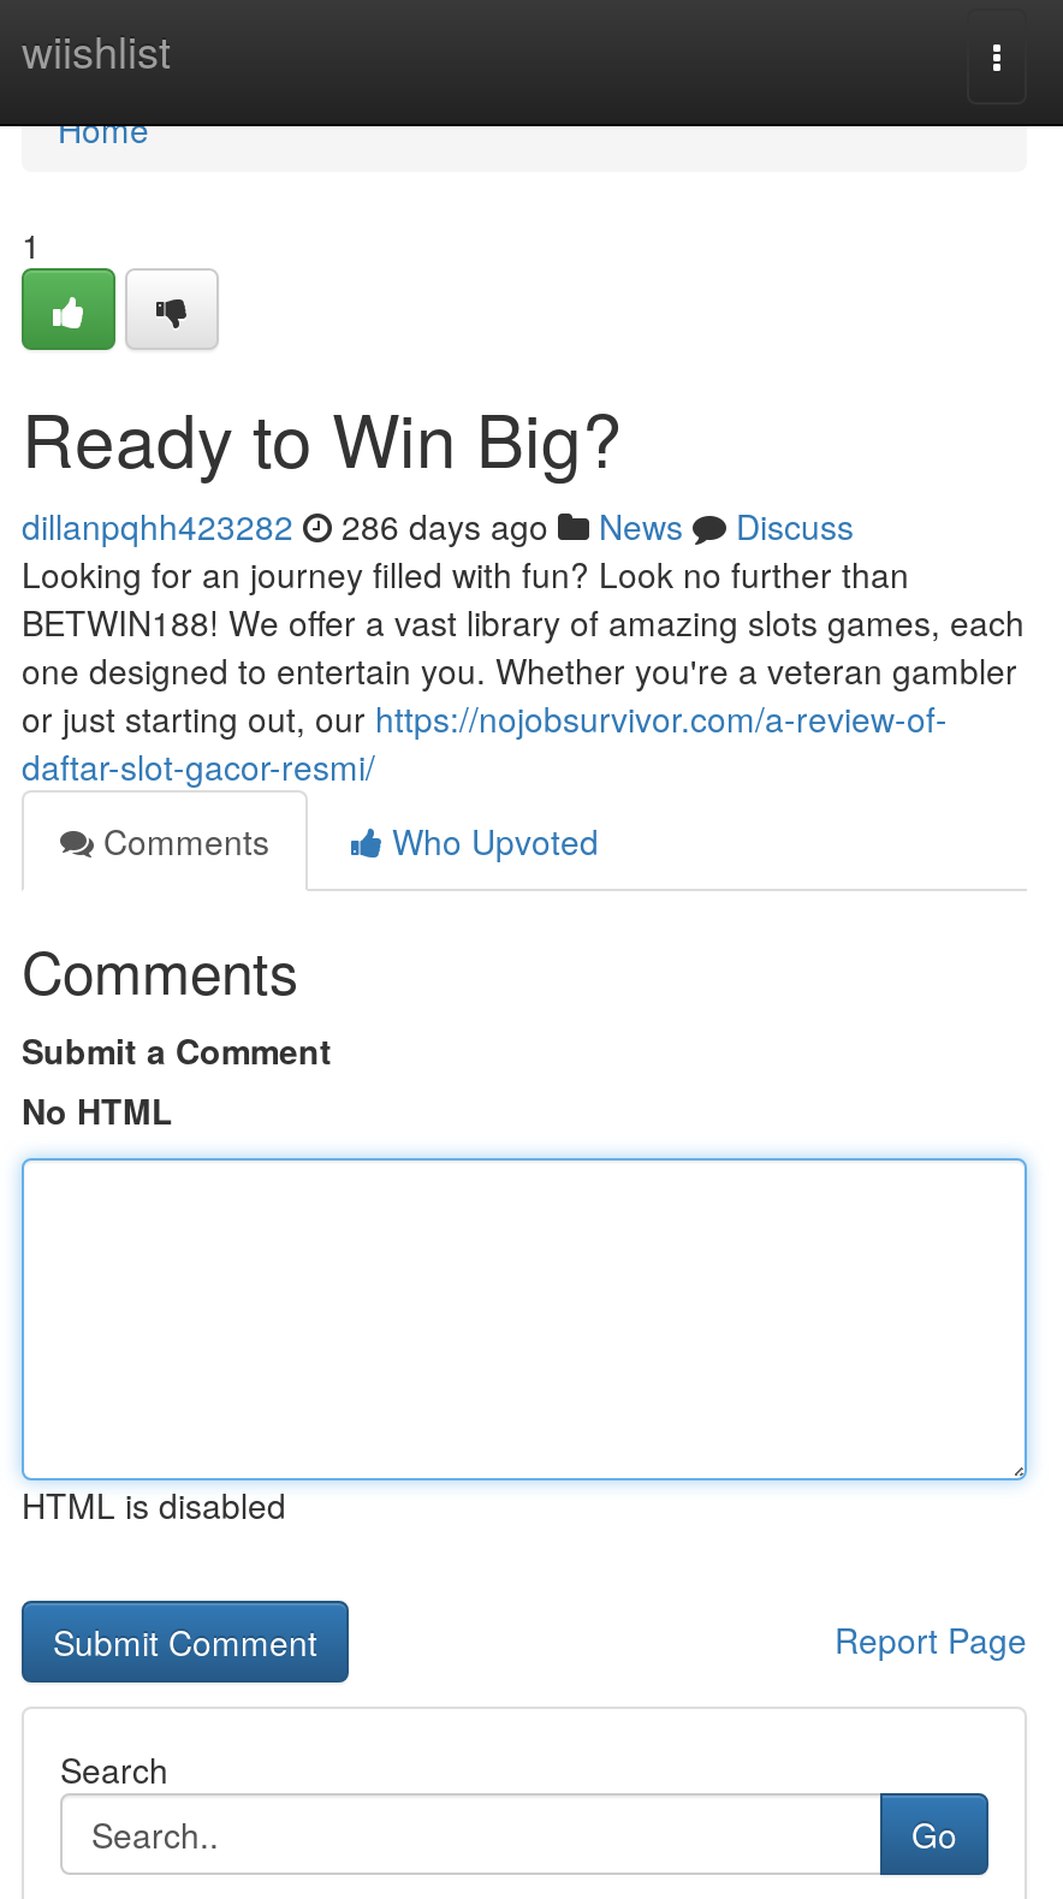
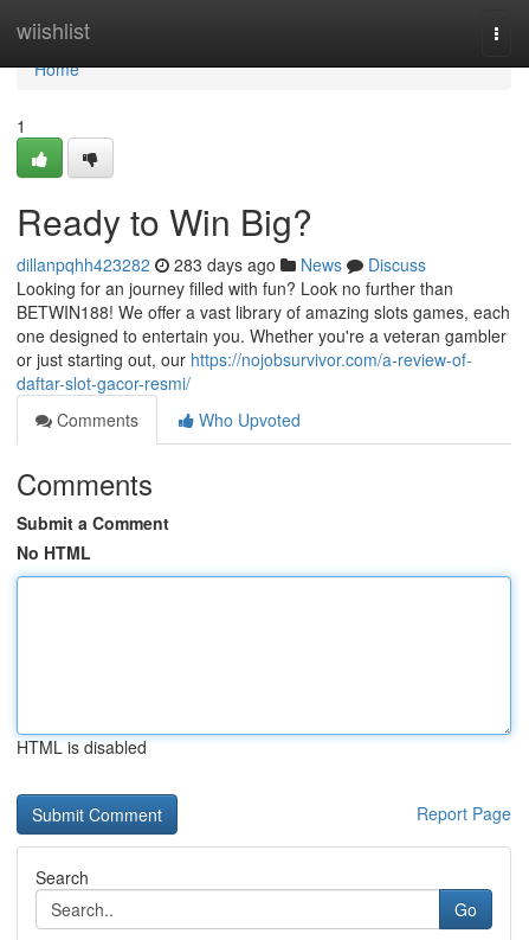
- dillanpqhh423282 286 days ago News Discuss
+ dillanpqhh423282 283 days ago News Discuss
